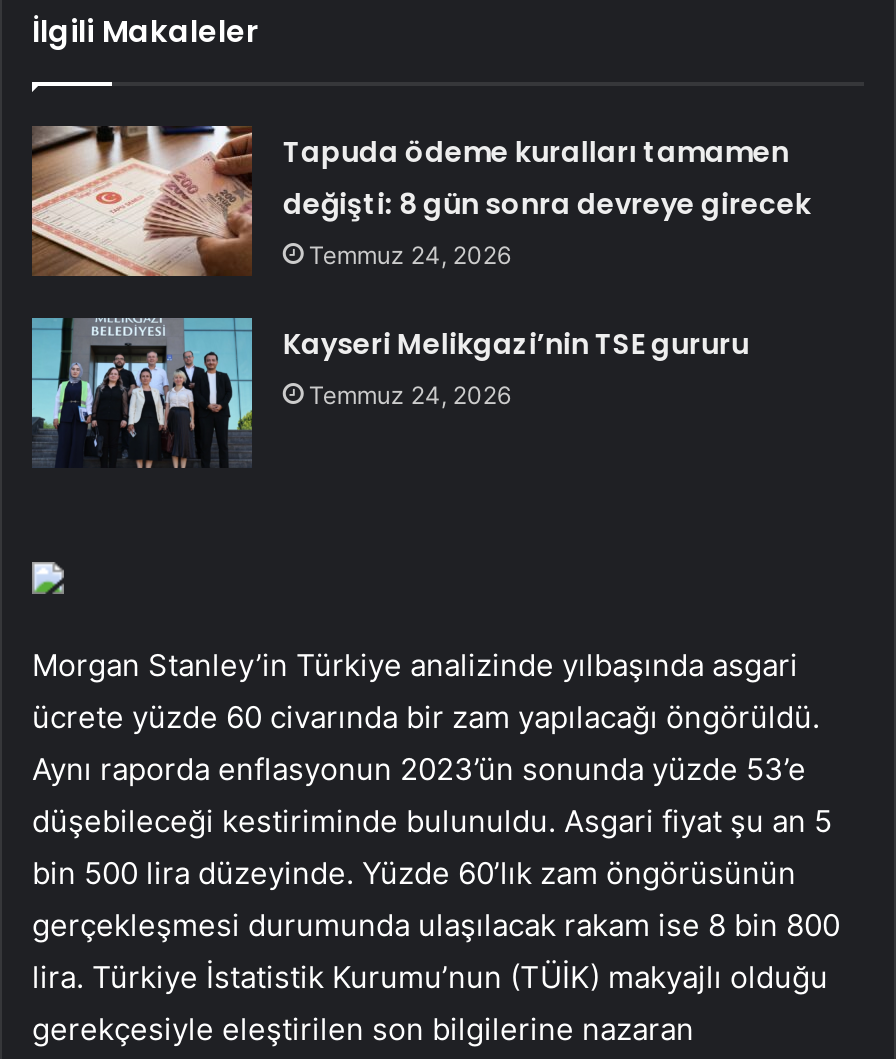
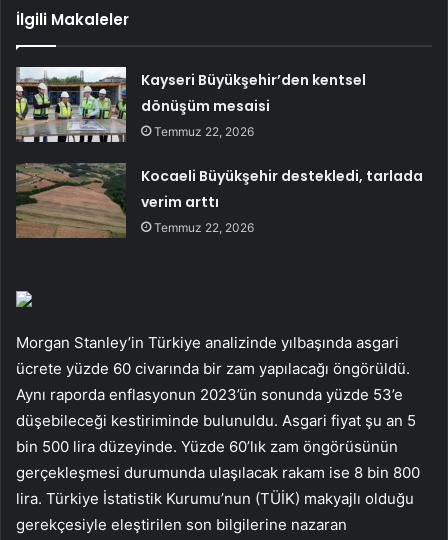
- [image]
- Tapuda ödeme kuralları tamamen
- değişti: 8 gün sonra devreye girecek
- Temmuz 24, 2026
+ [image]
+ Kayseri Büyükşehir’den kentsel
+ dönüşüm mesaisi
+ Temmuz 22, 2026

- [image]
- Kayseri Melikgazi’nin TSE gururu
- Temmuz 24, 2026
+ [image]
+ Kocaeli Büyükşehir destekledi, tarlada
+ verim arttı
+ Temmuz 22, 2026
